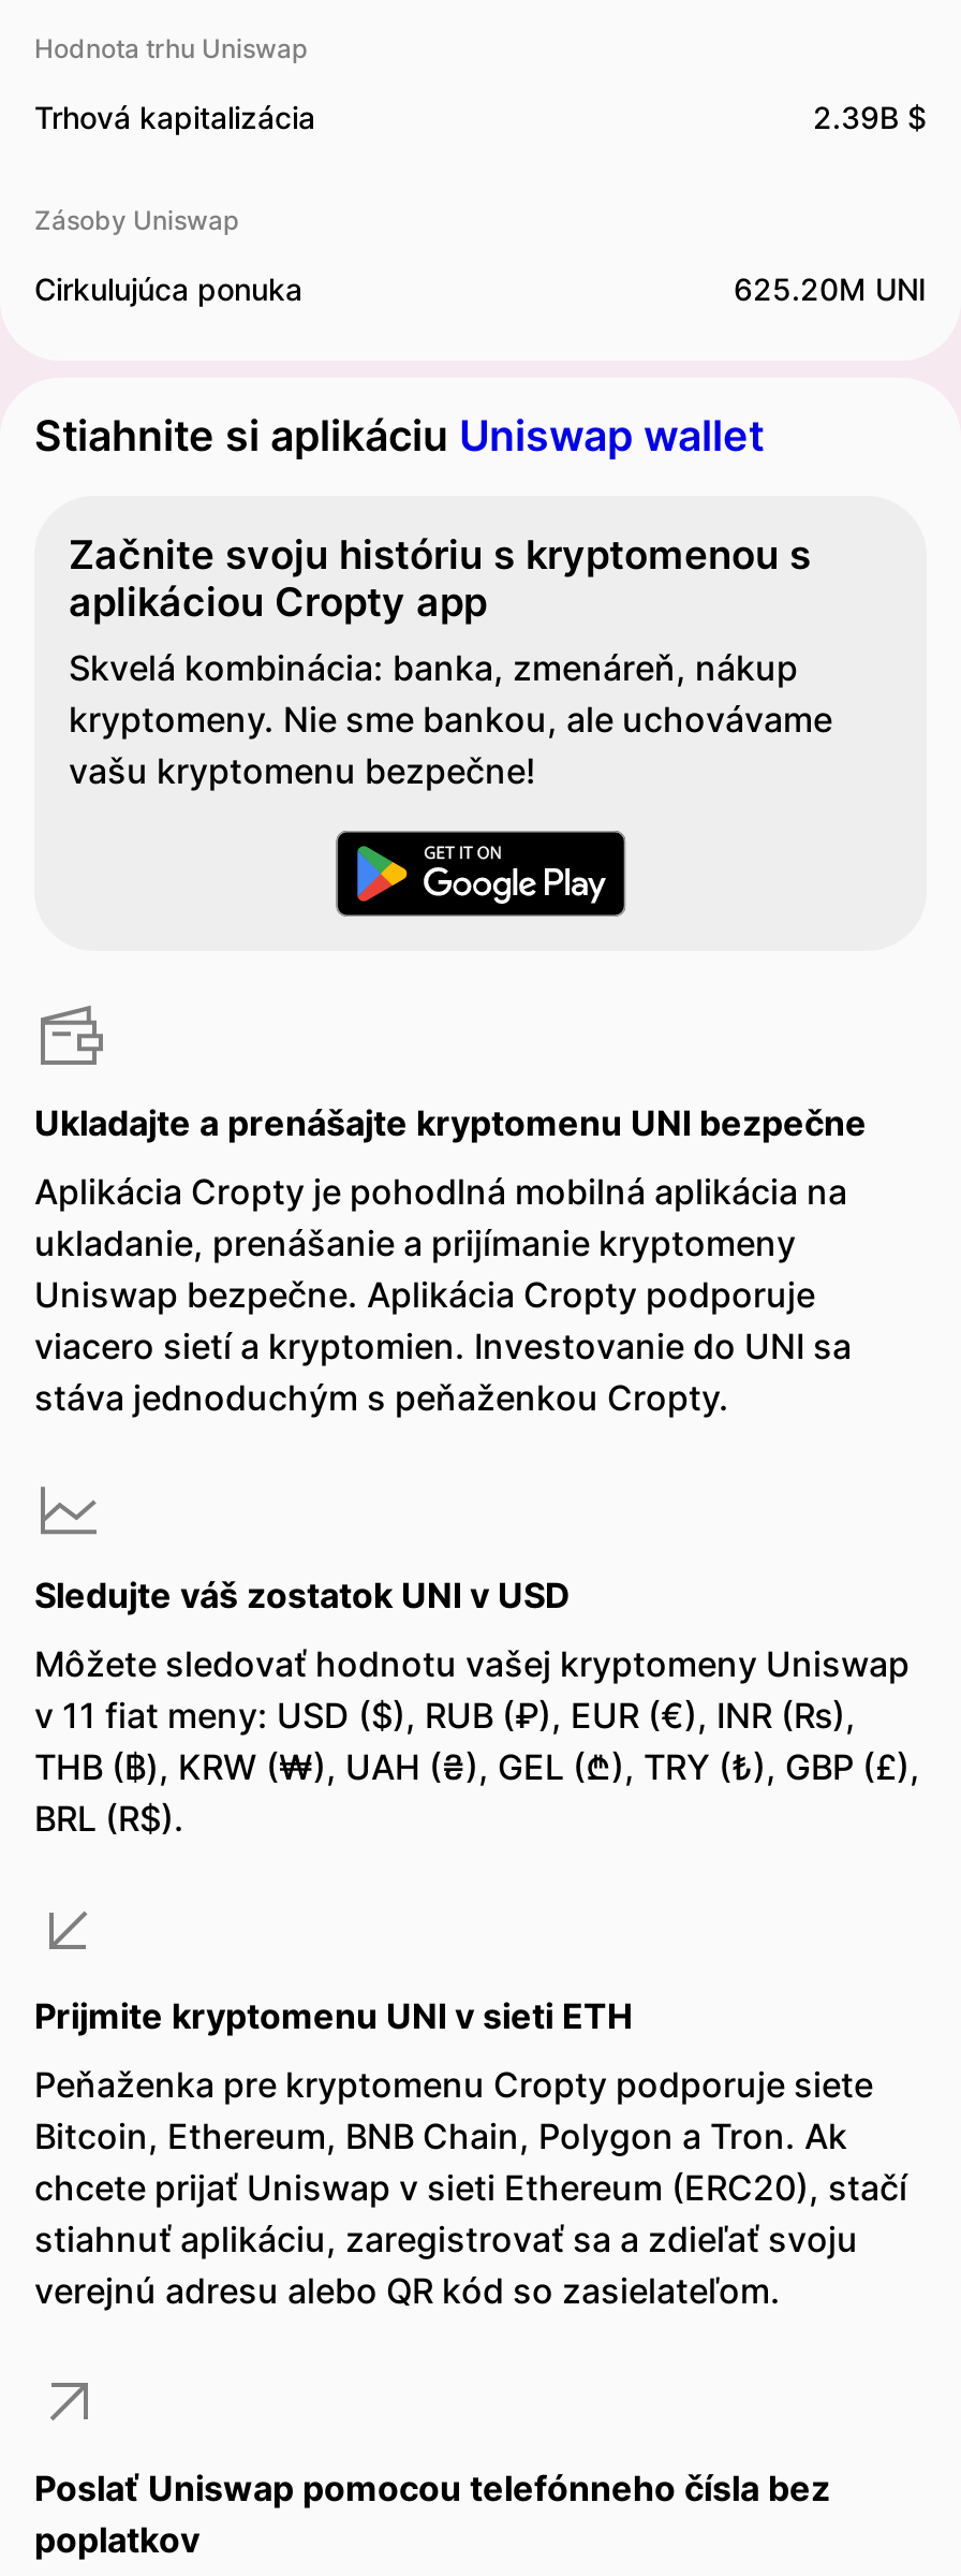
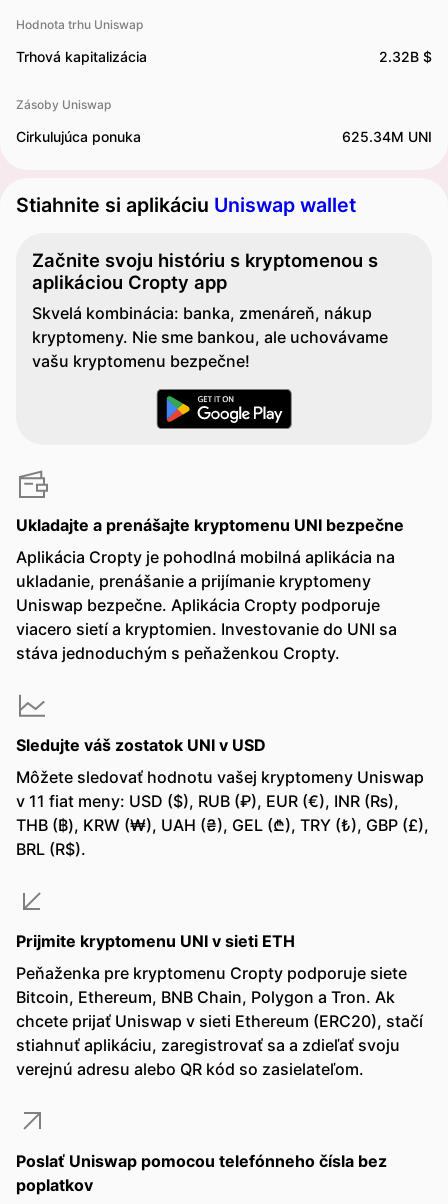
- 2.39B $
+ 2.32B $

- 625.20M UNI
+ 625.34M UNI
